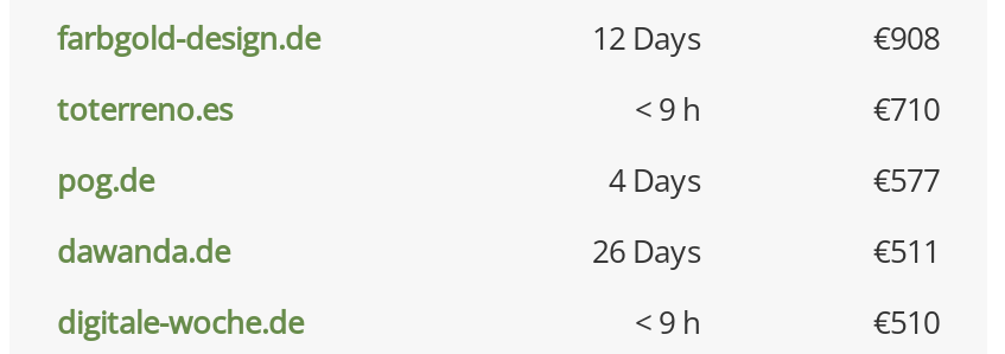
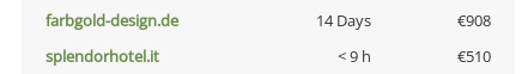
- 12 Days
+ 14 Days

- toterreno.es
- < 9 h
- €710
- pog.de
- 4 Days
- €577
- dawanda.de
- 26 Days
- €511
- digitale-woche.de
+ splendorhotel.it
